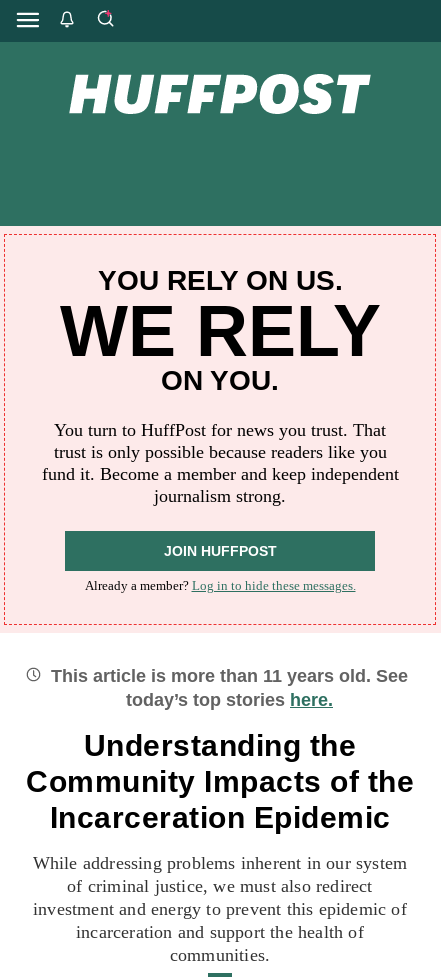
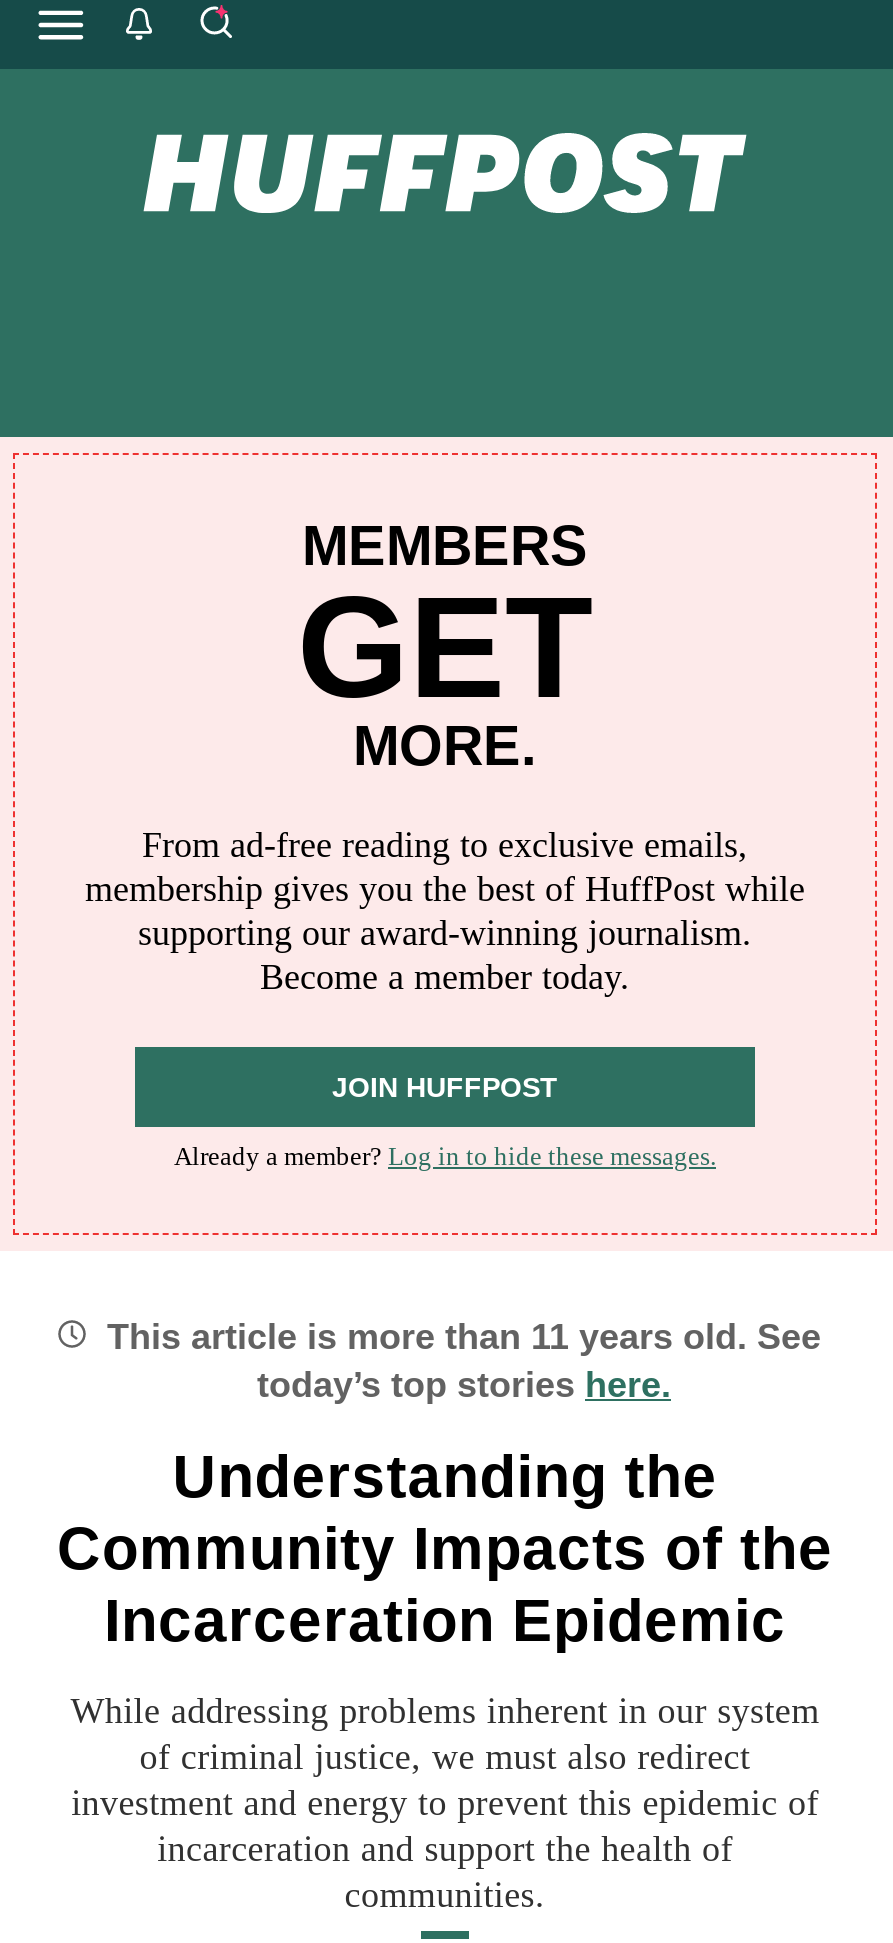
- YOU RELY ON US.
- WE RELY
- ON YOU.
+ MEMBERS
+ GET
+ MORE.

- You turn to HuffPost for news you trust. That
- trust is only possible because readers like you
- fund it. Become a member and keep independent
- journalism strong.
+ From ad-free reading to exclusive emails,
+ membership gives you the best of HuffPost while
+ supporting our award-winning journalism.
+ Become a member today.
